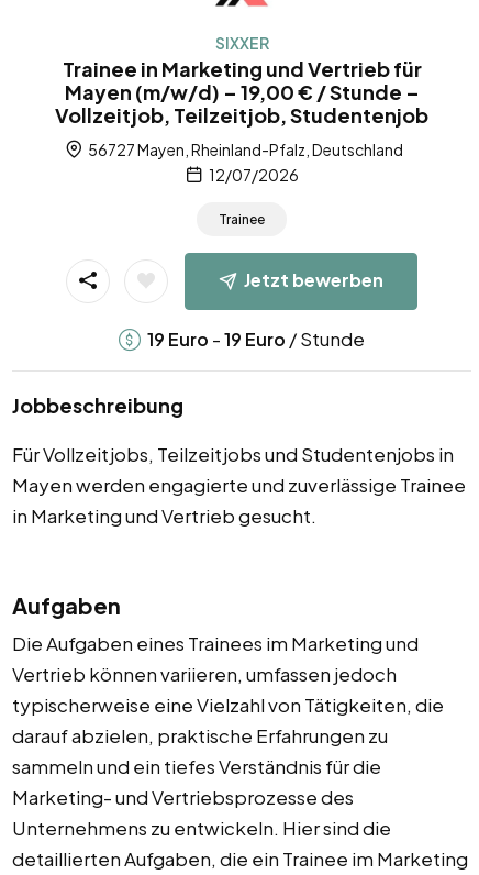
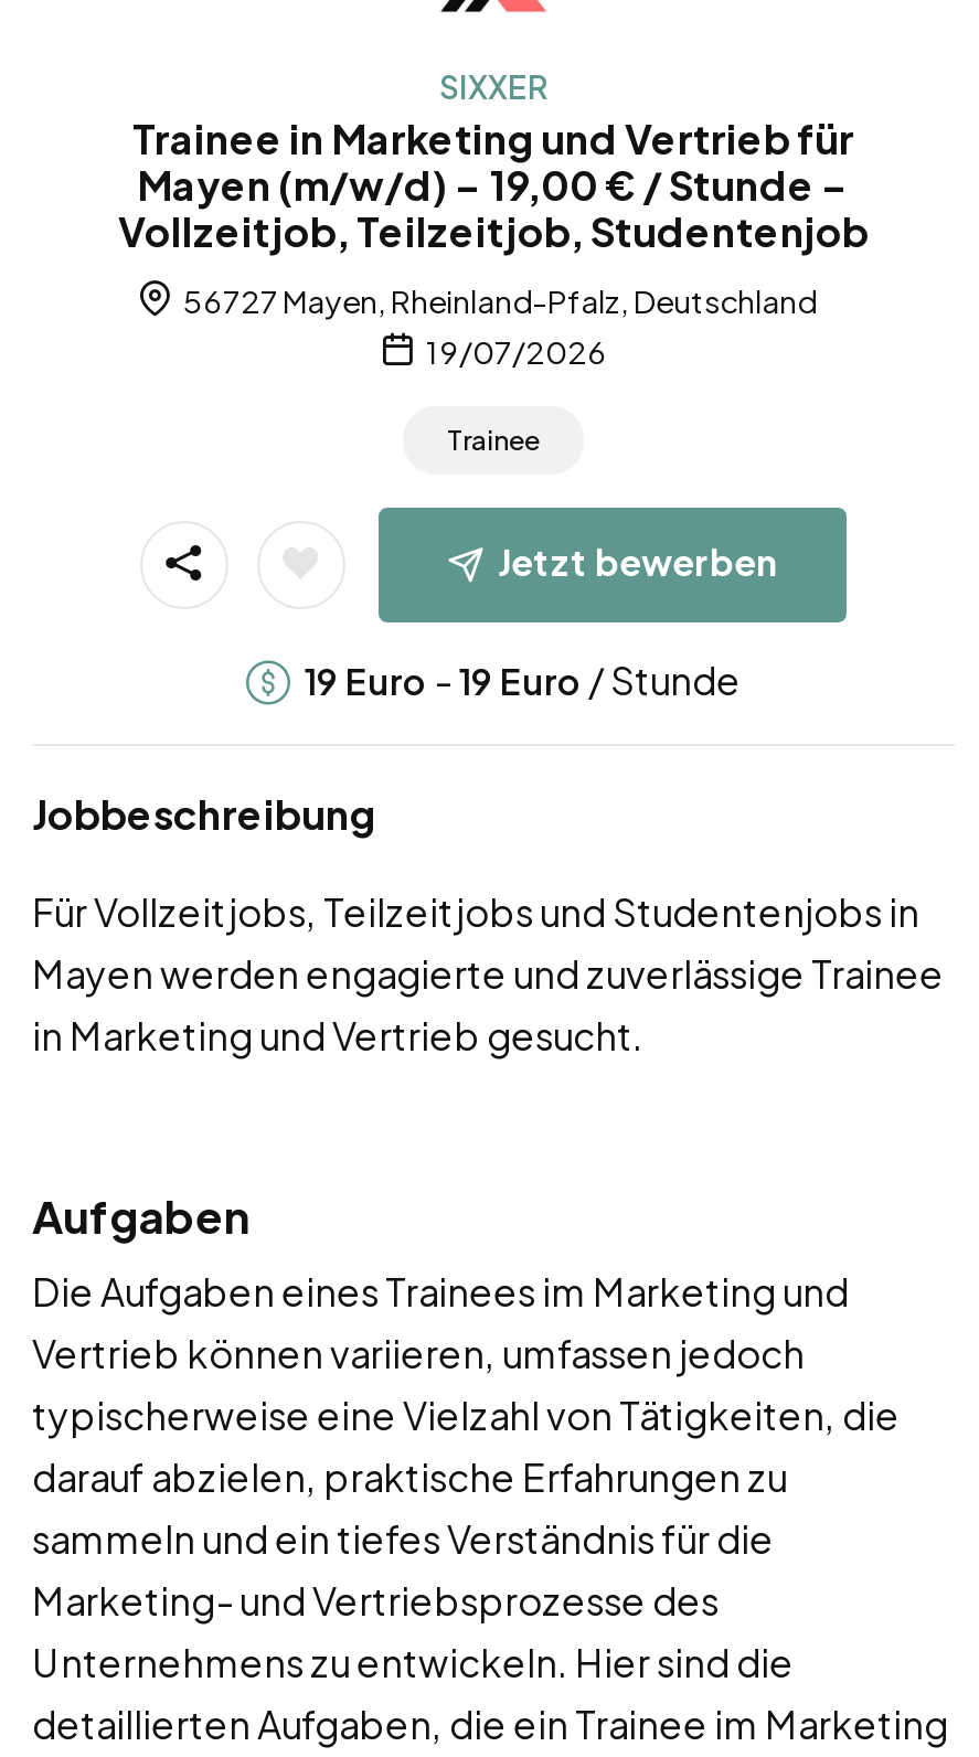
- 12/07/2026
+ 19/07/2026
